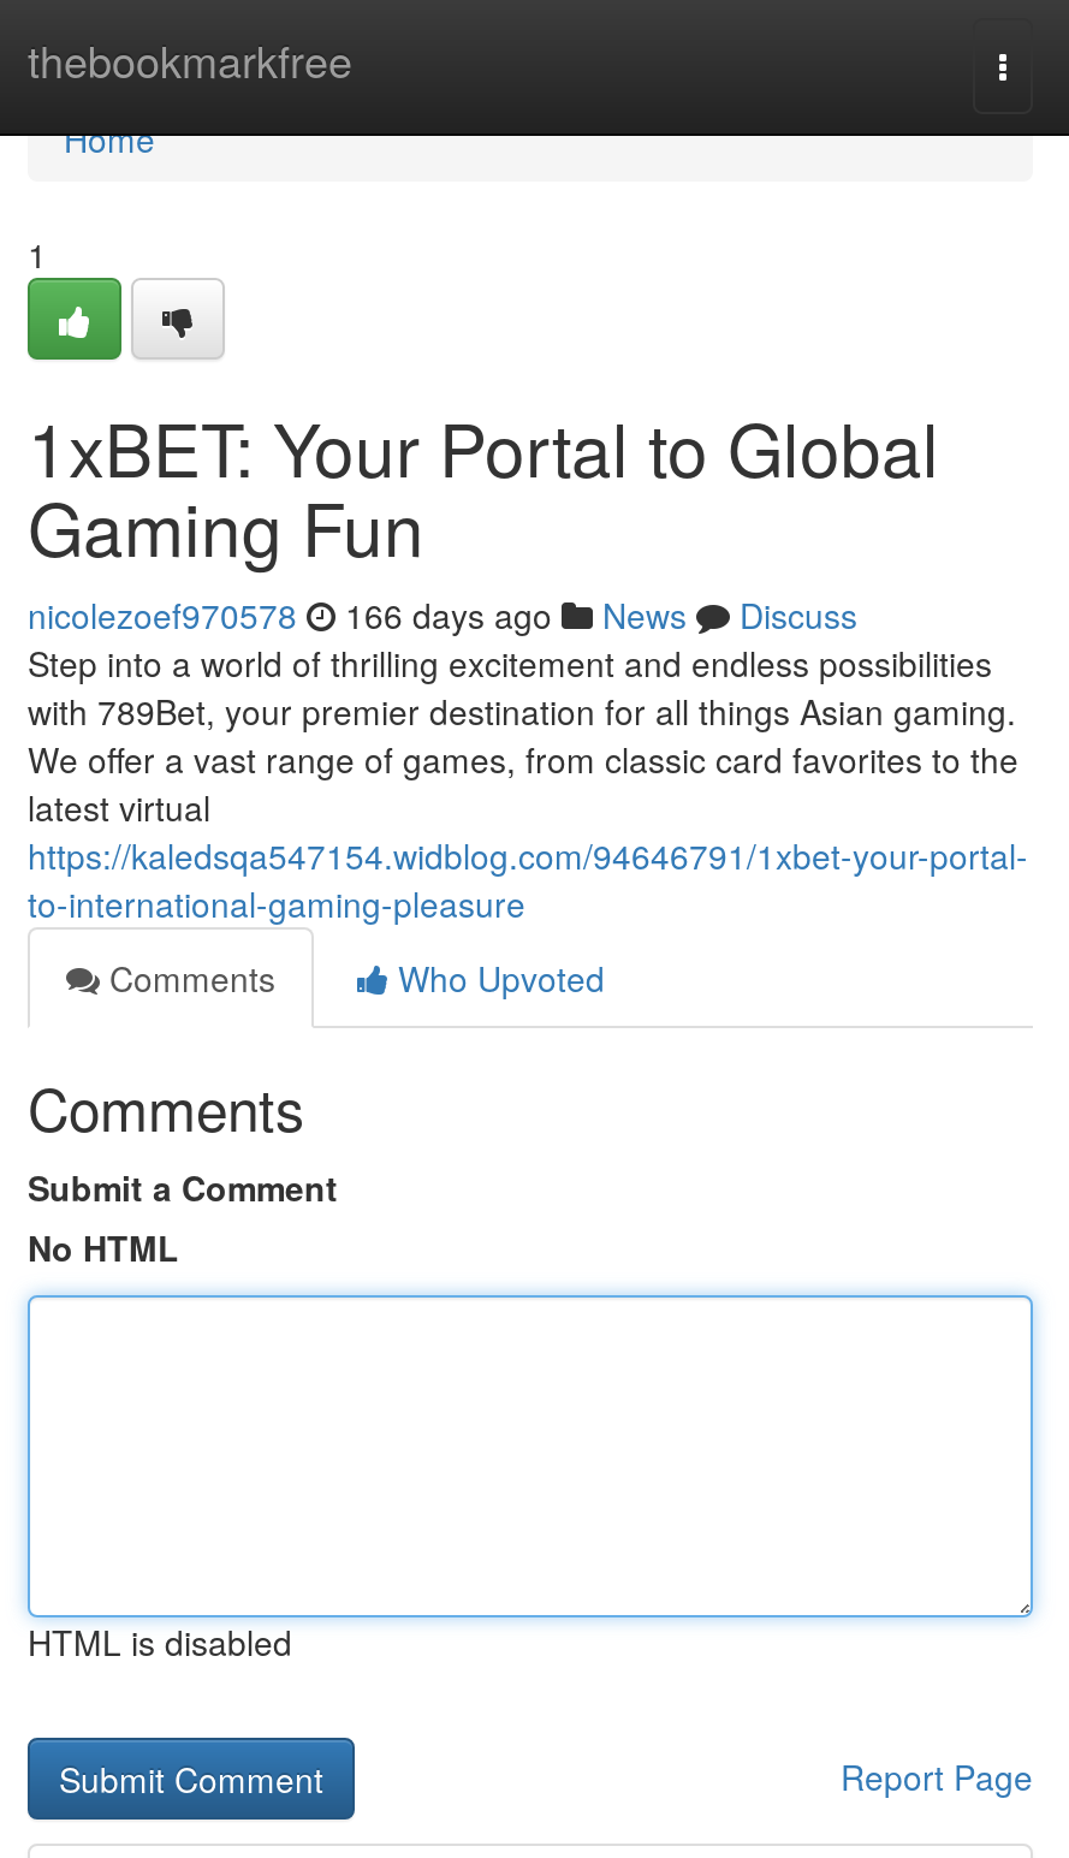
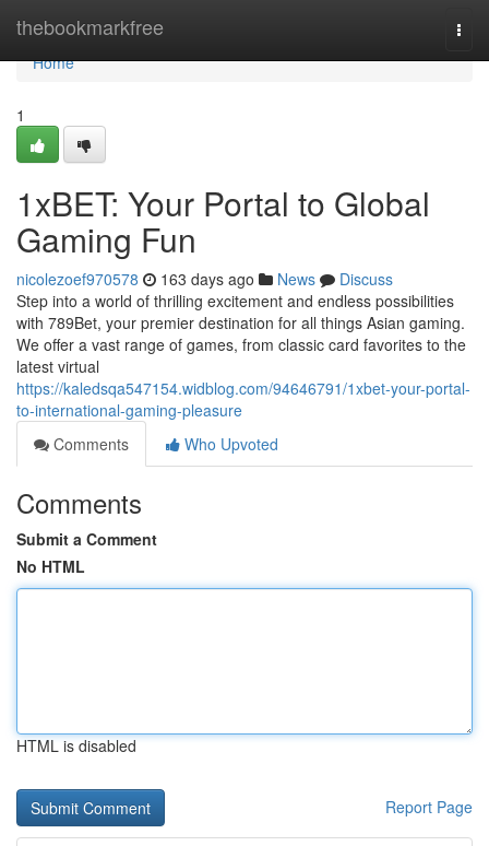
- nicolezoef970578 166 days ago News Discuss
+ nicolezoef970578 163 days ago News Discuss
